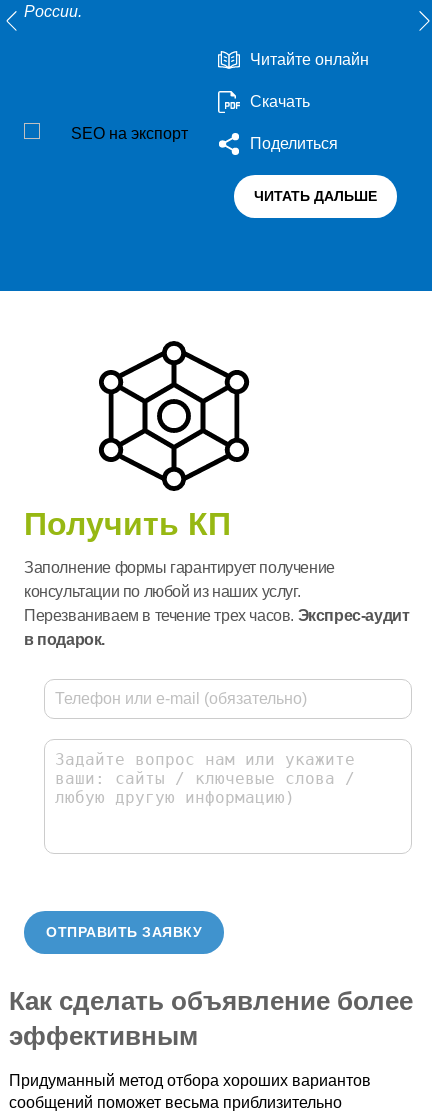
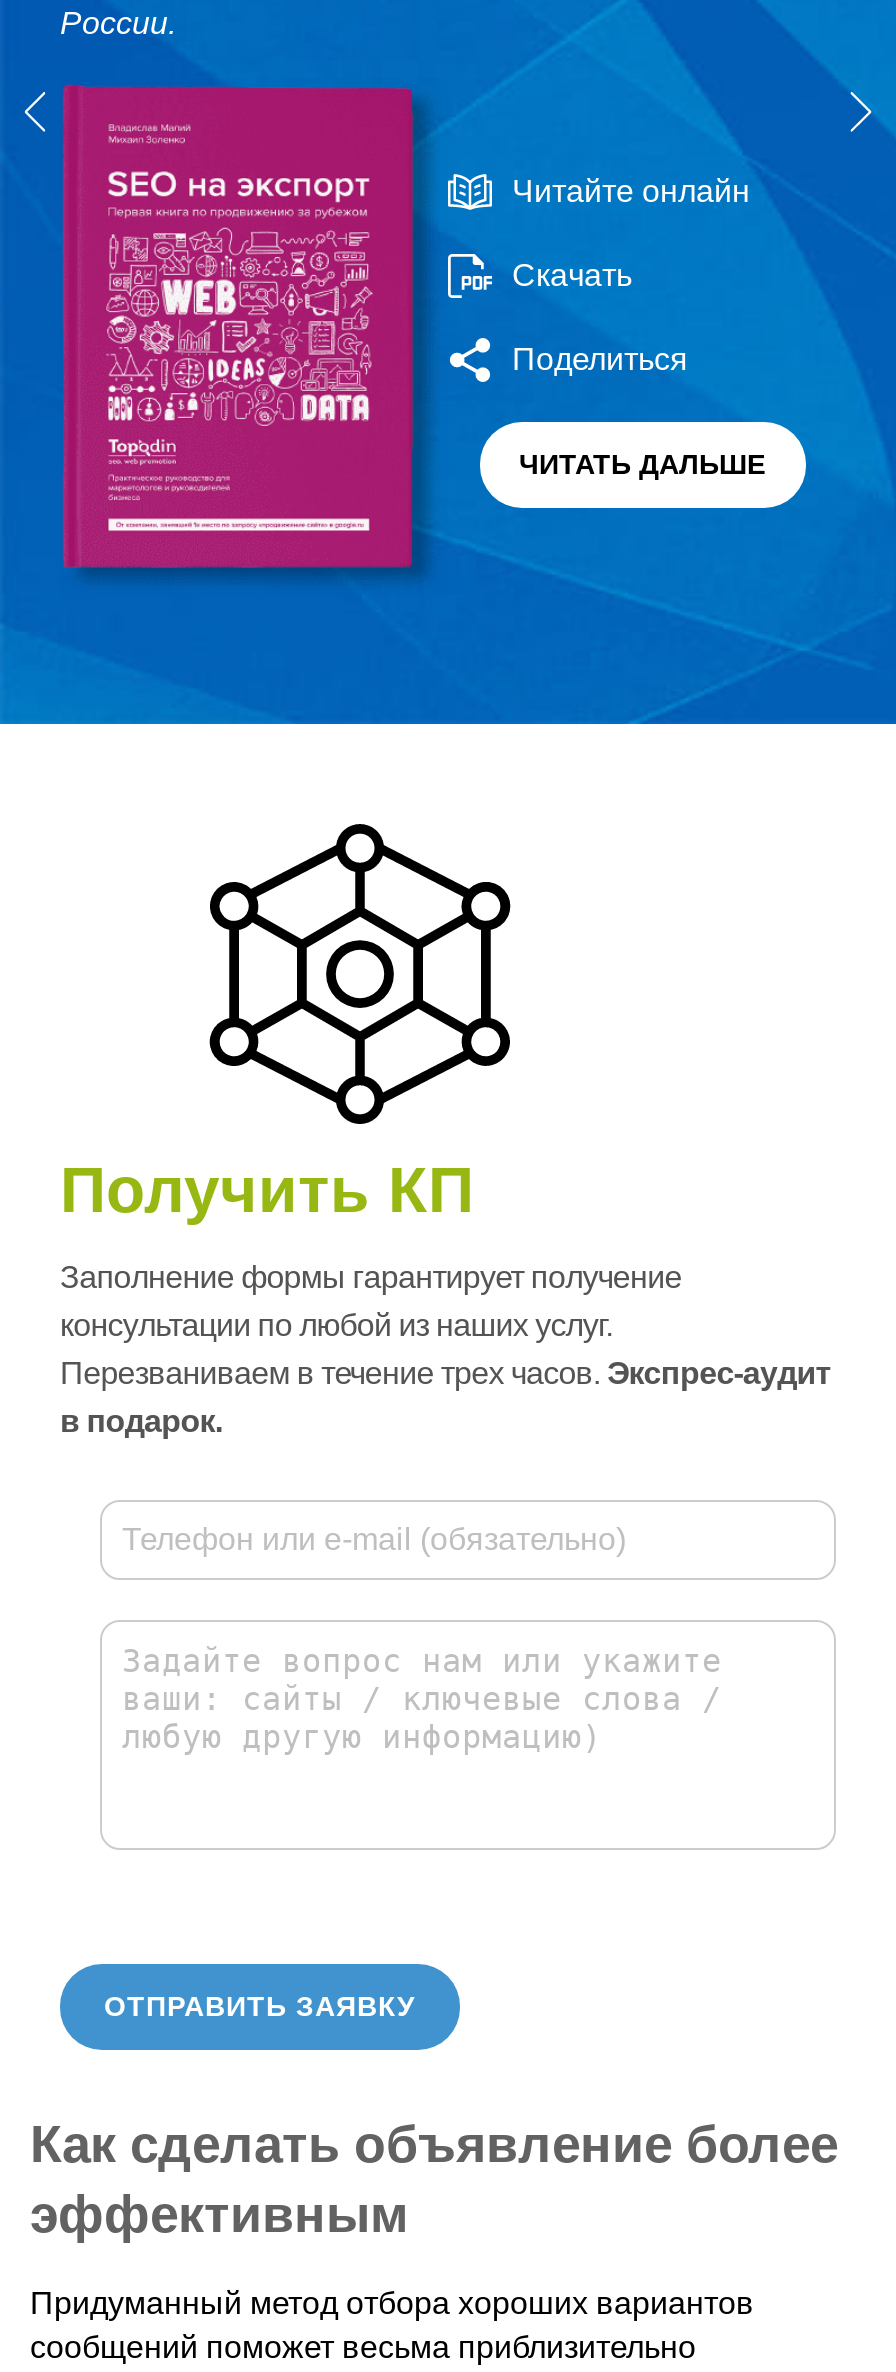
+ [image]
